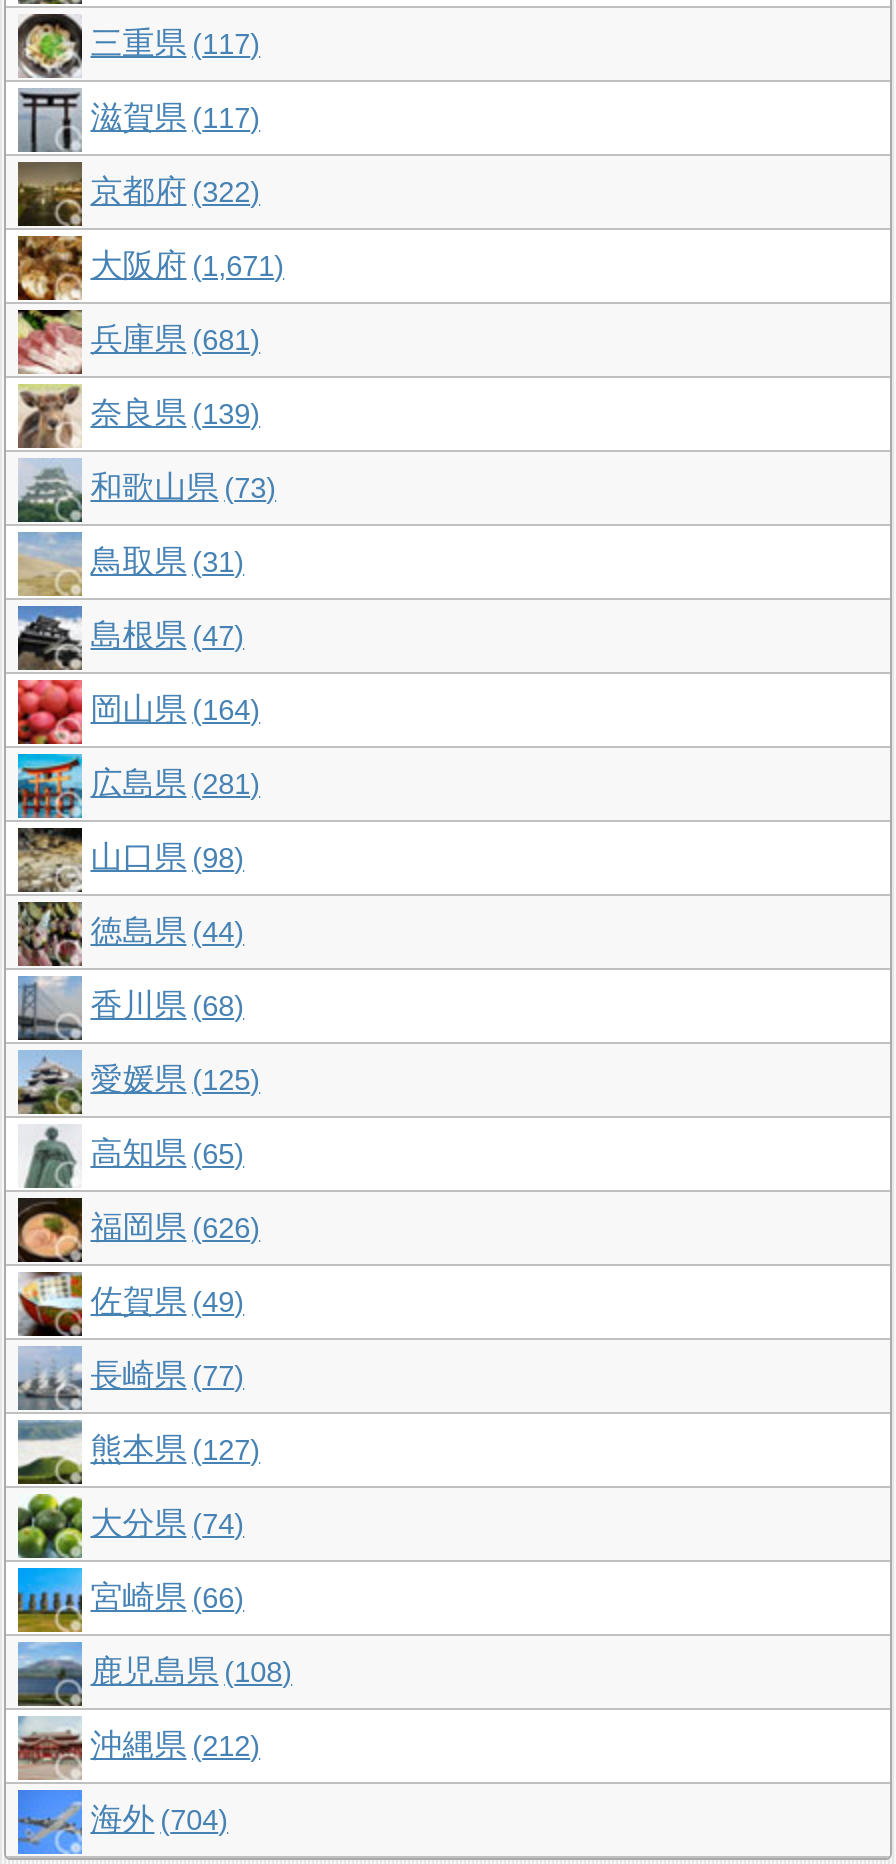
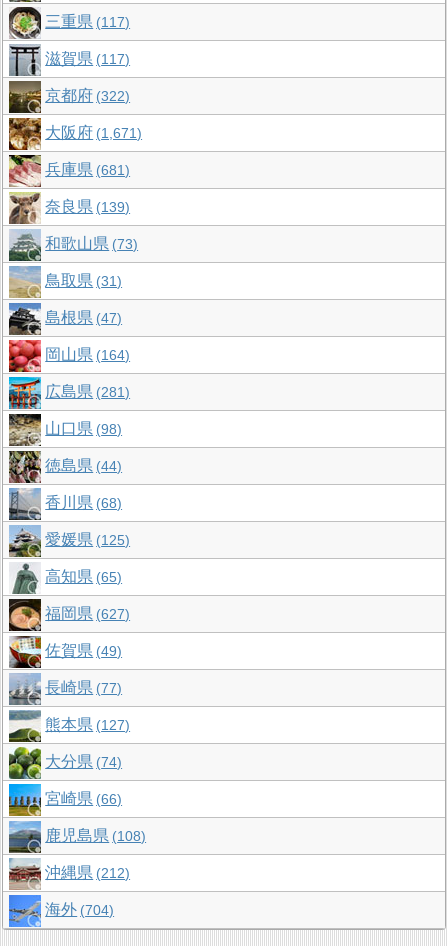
- 福岡県 626
+ 福岡県 627
